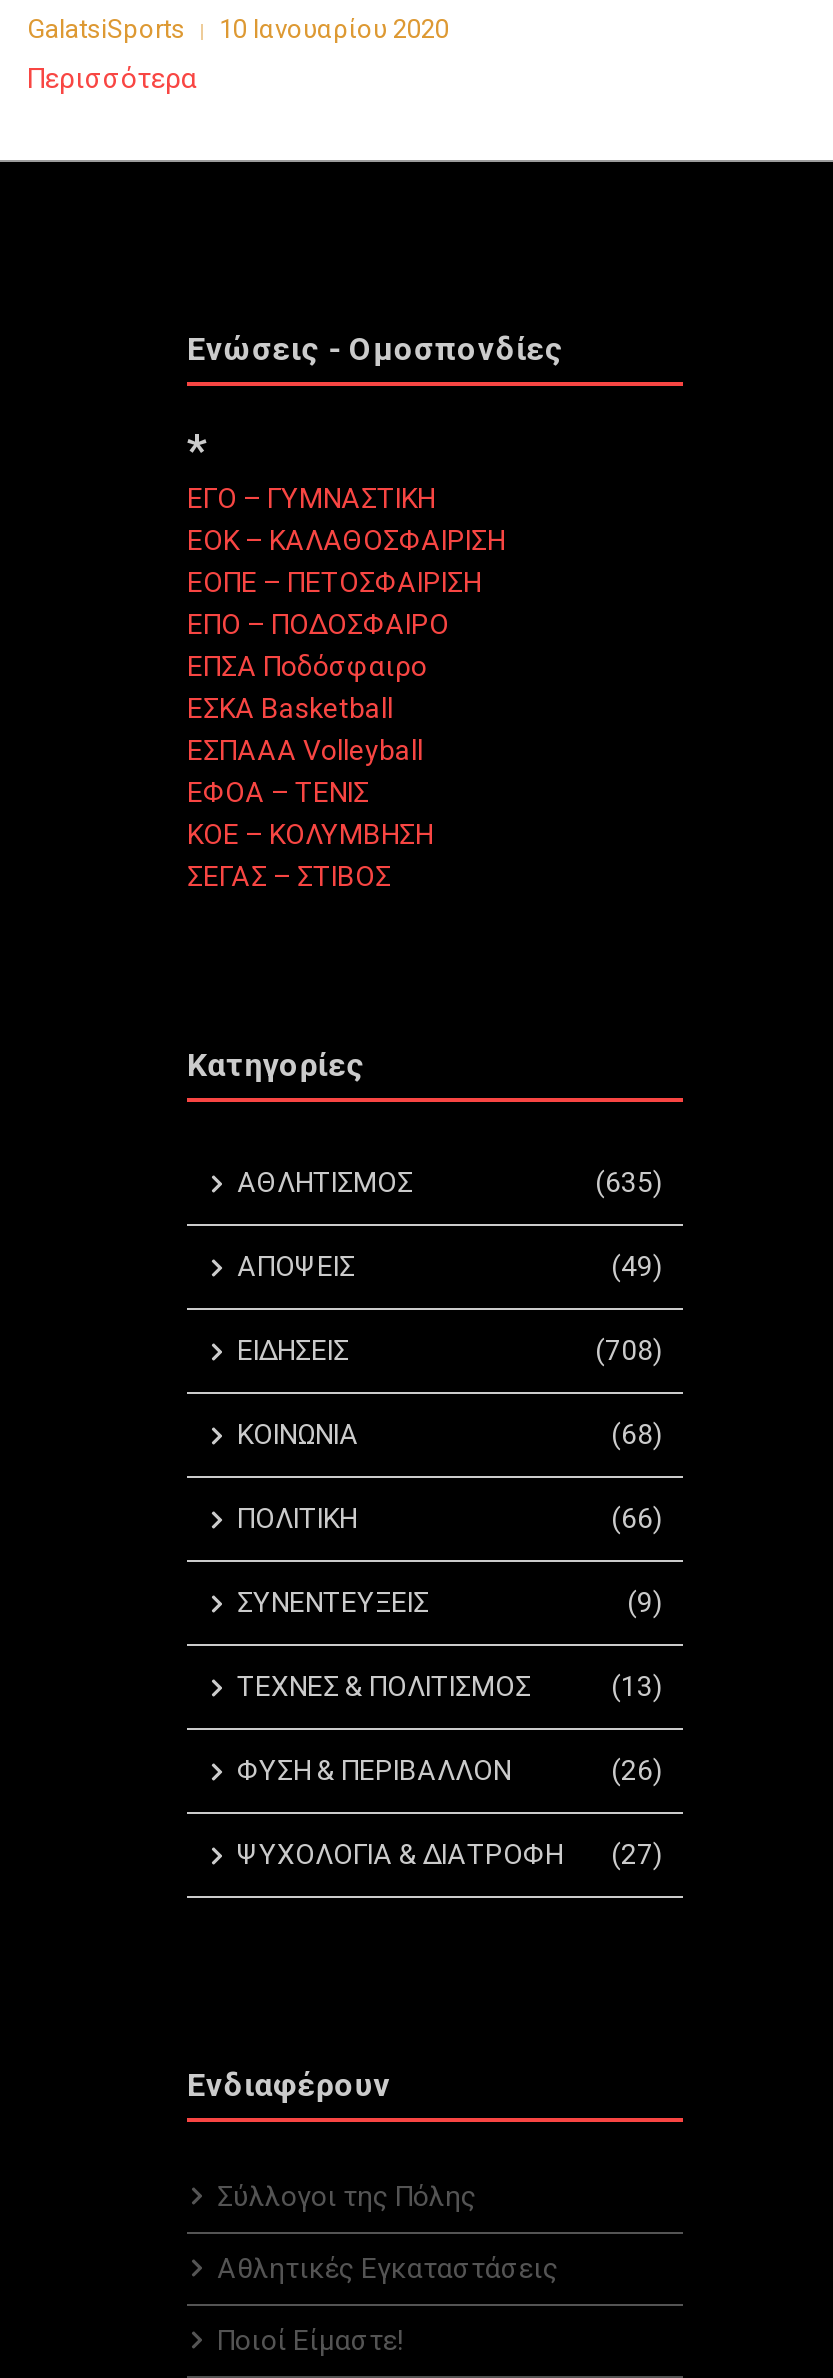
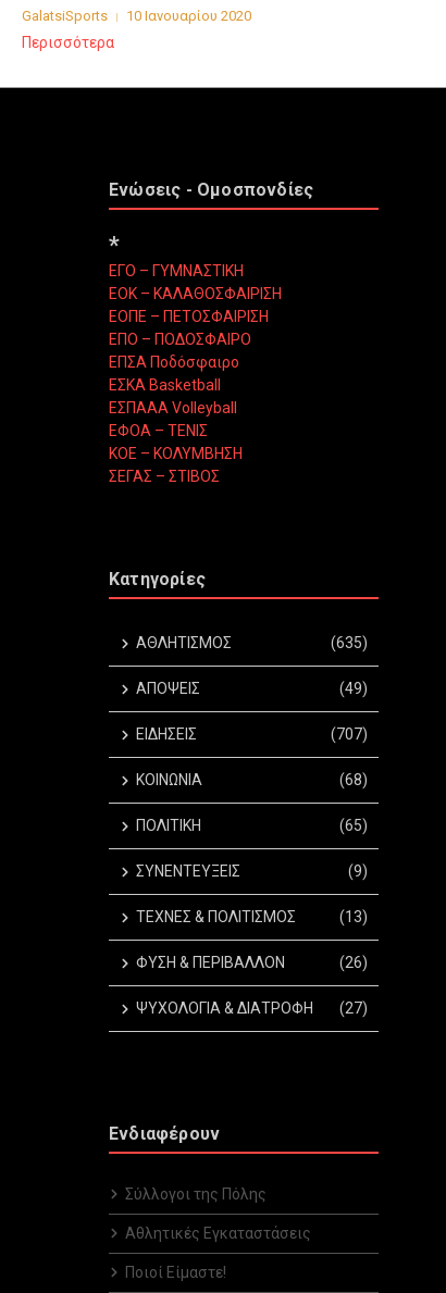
- (708)
+ (707)

- (66)
+ (65)
